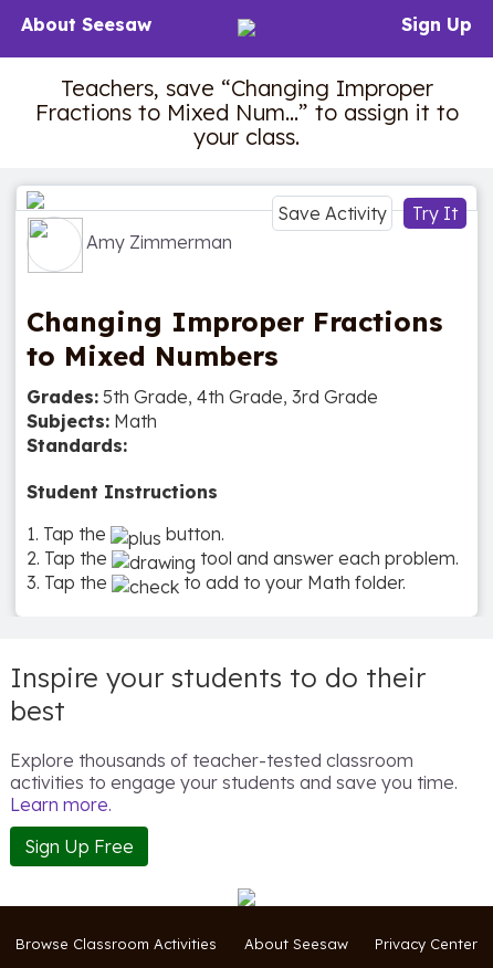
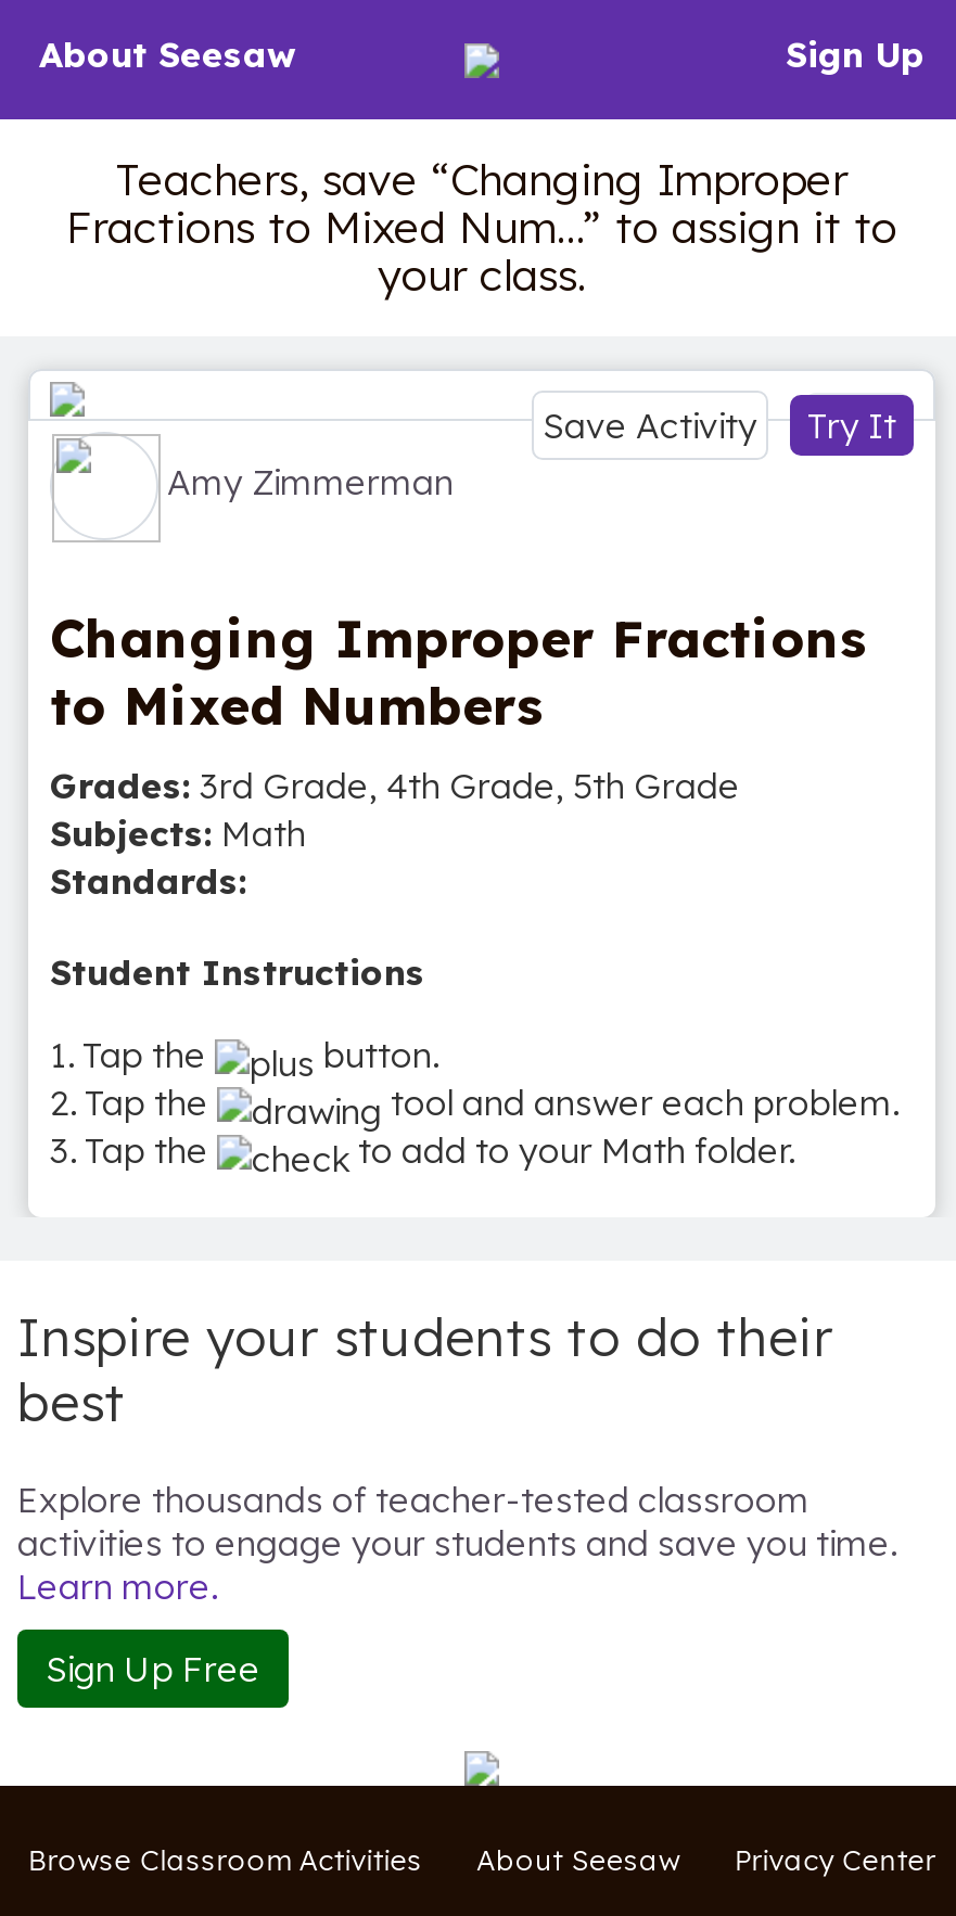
- Grades: 5th Grade, 4th Grade, 3rd Grade
+ Grades: 3rd Grade, 4th Grade, 5th Grade
